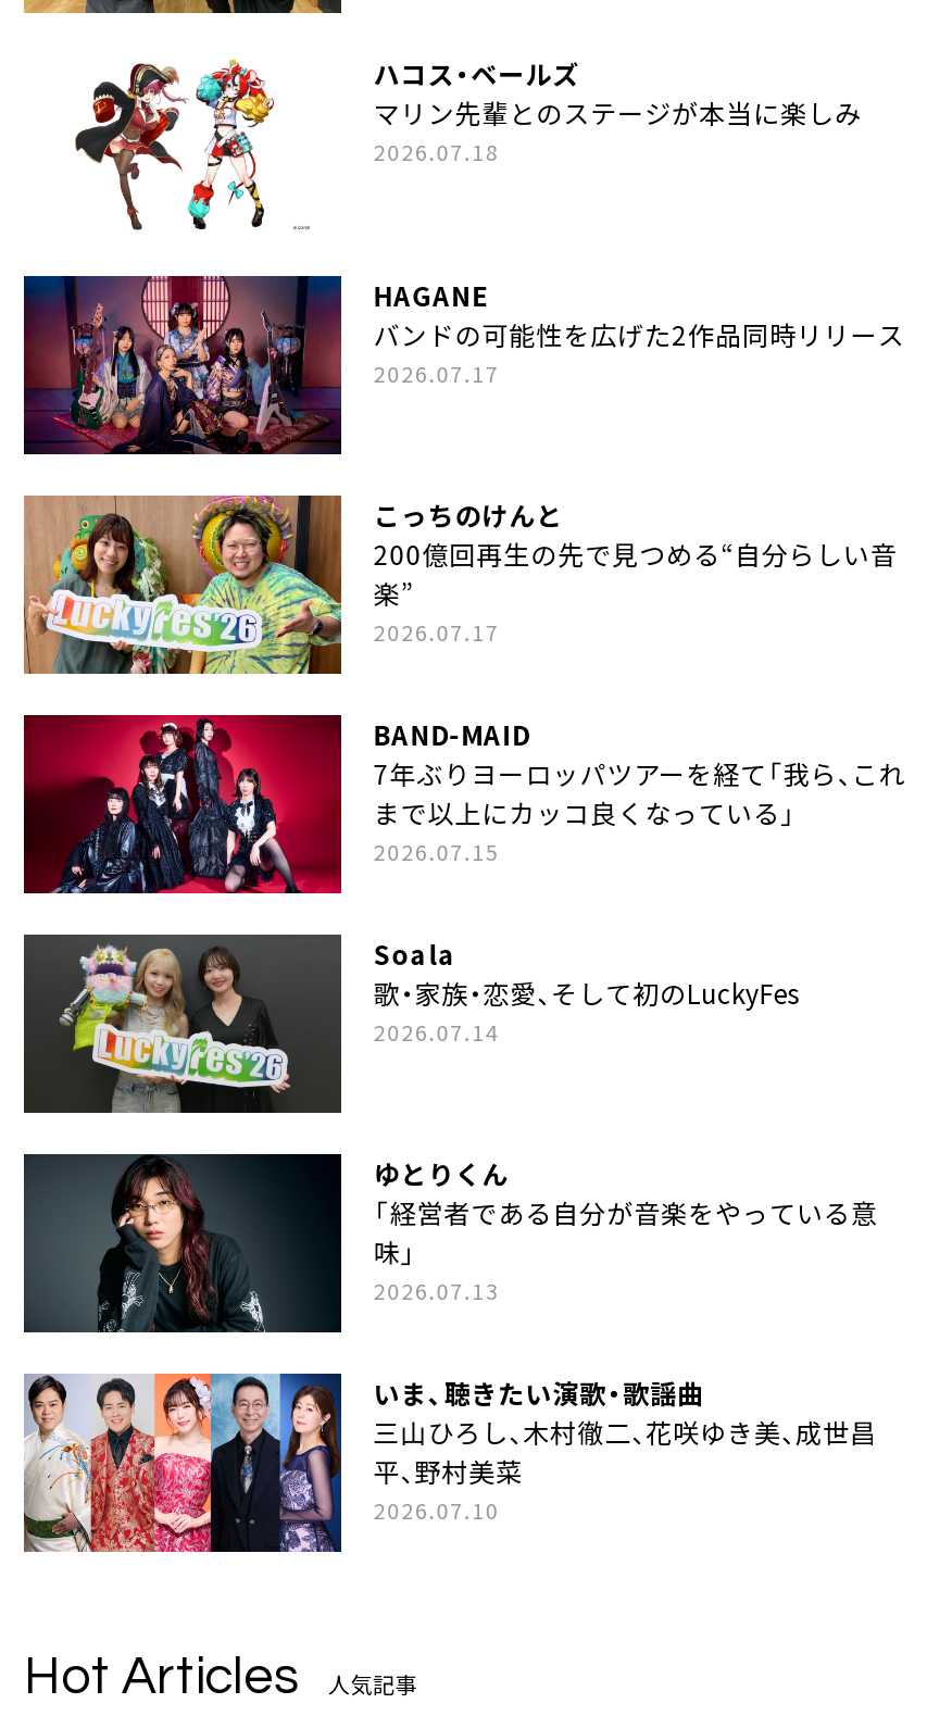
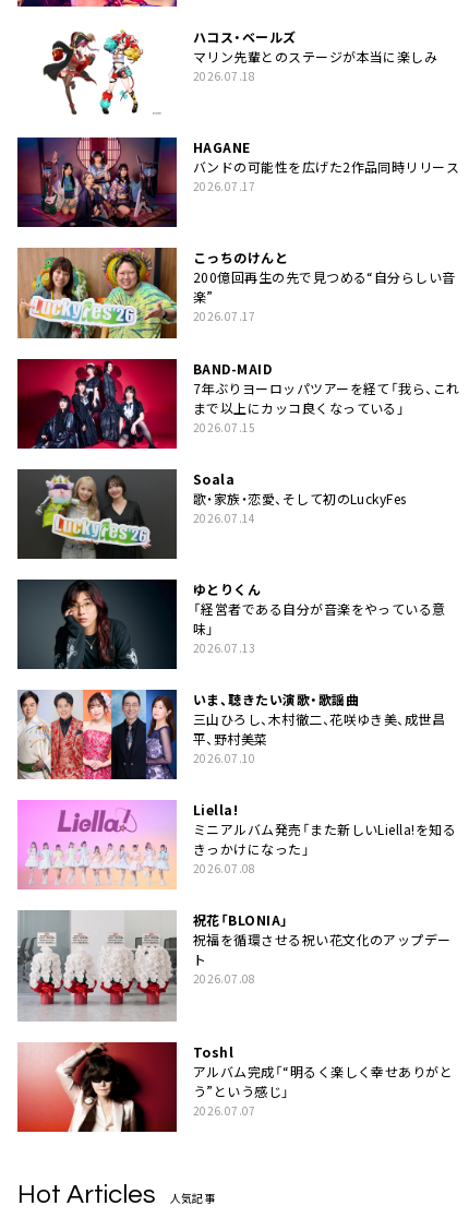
+ [image]
+ Liella!
+ ミニアルバム発売「また新しいLiella!を知る
+ きっかけになった」
+ 2026.07.08
+ 祝花「BLONIA」
+ 祝福を循環させる祝い花文化のアップデー
+ ト
+ 2026.07.08

+ [image]

+ [image]
+ Toshl
+ アルバム完成「“明るく楽しく幸せありがと
+ う”という感じ」
+ 2026.07.07
